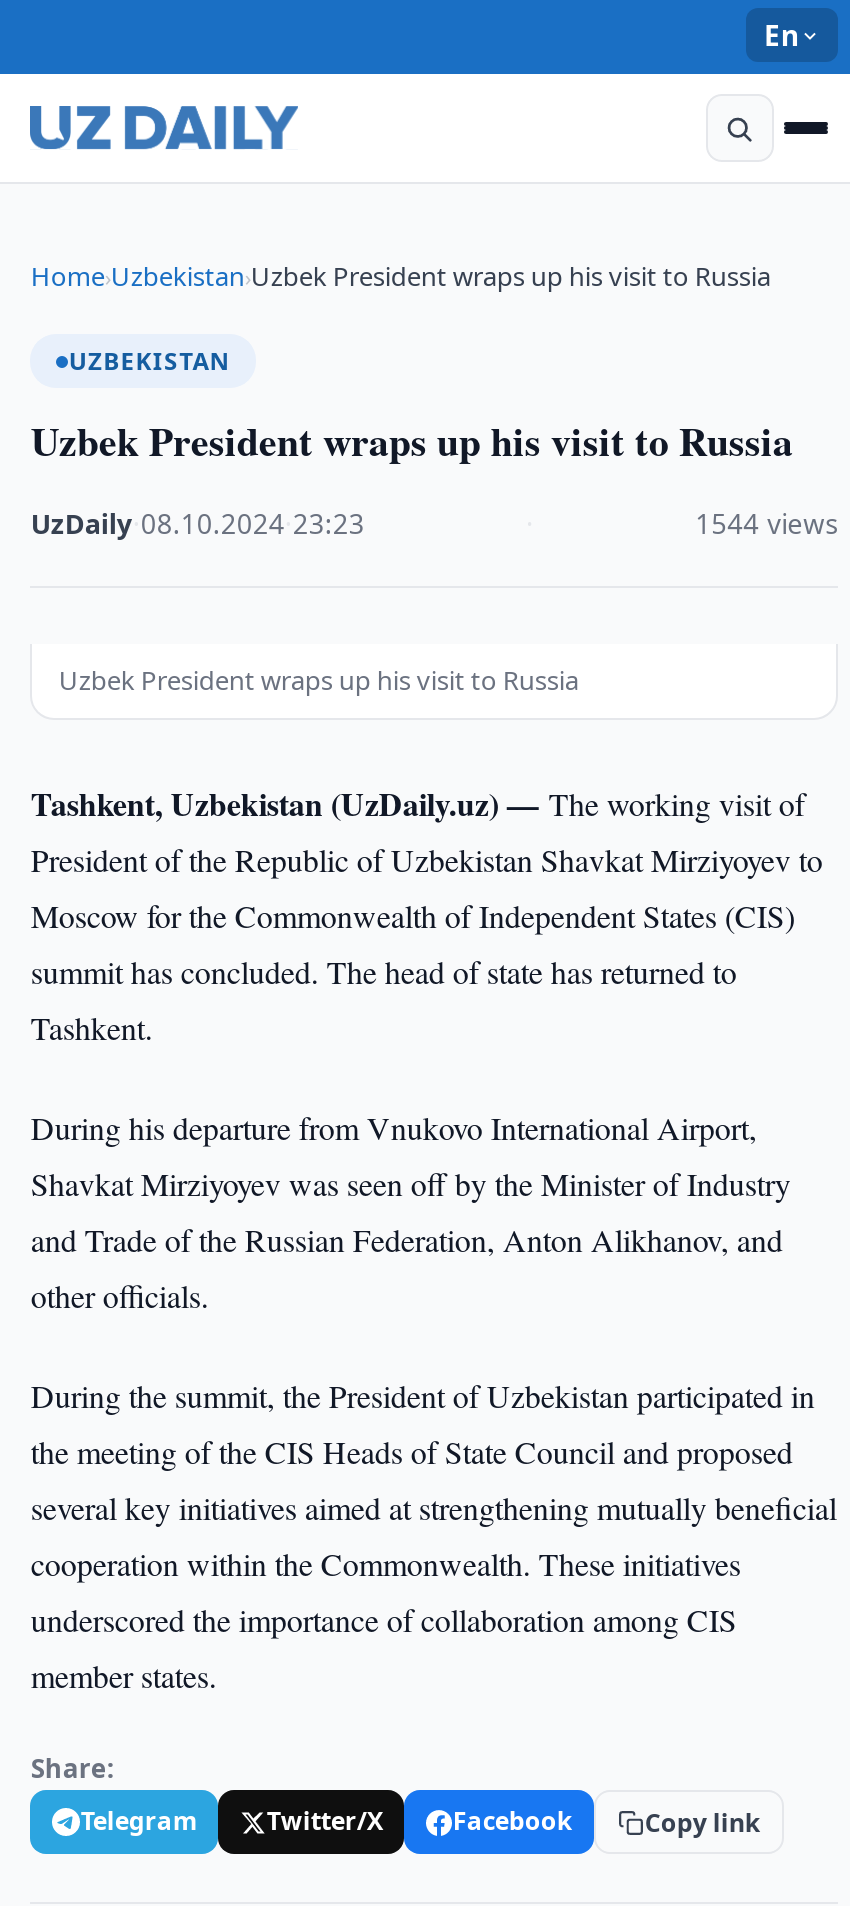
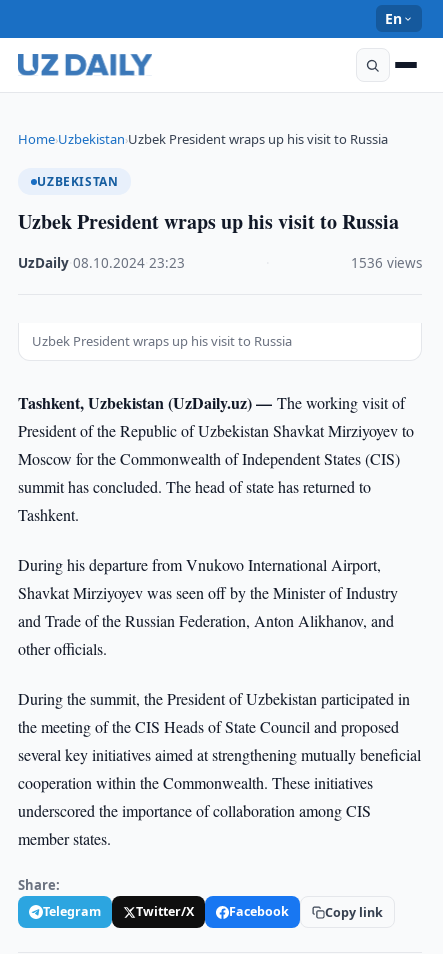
- 1544 views
+ 1536 views
